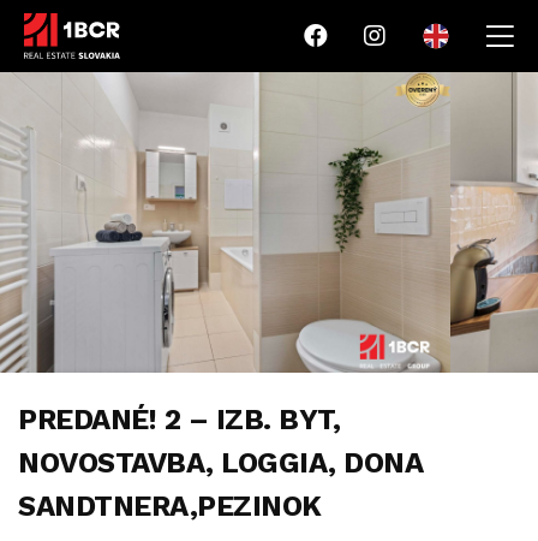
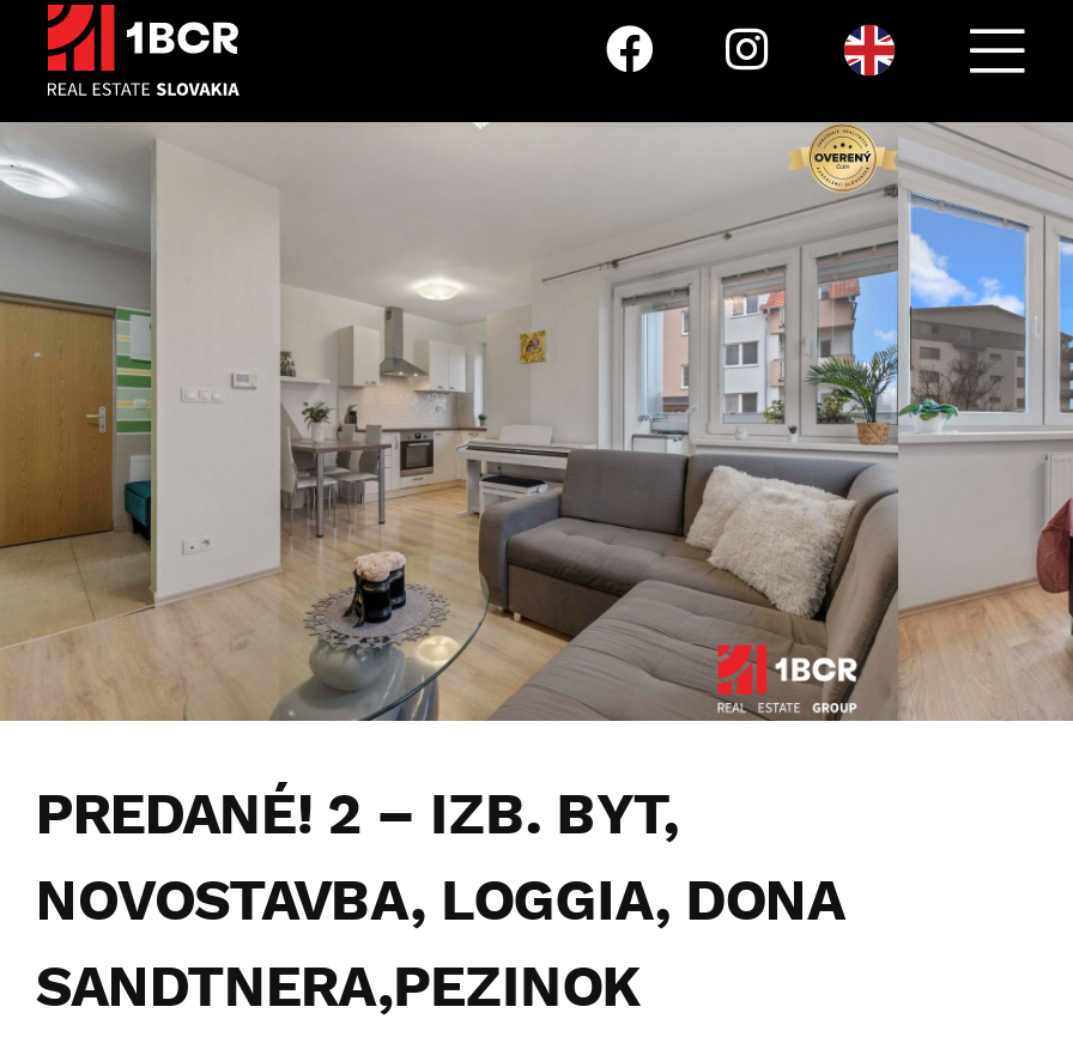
- [image]
+ [image]
